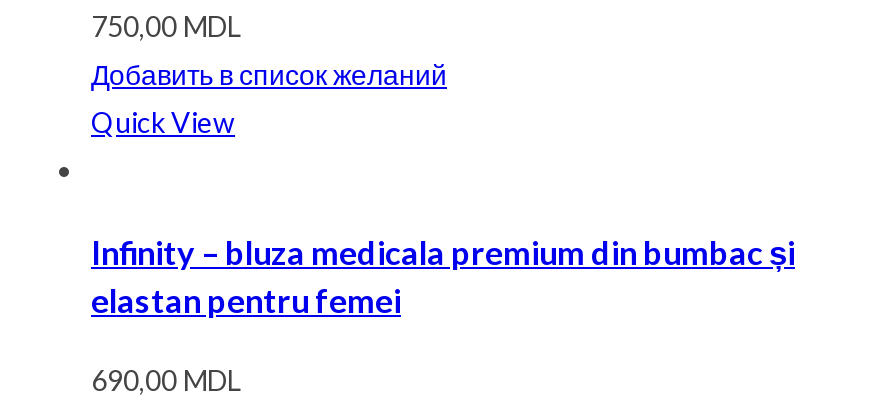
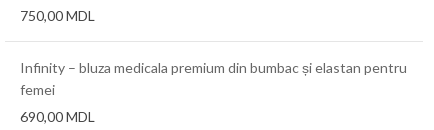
- Добавить в список желаний
- Quick View
- Infinity – bluza medicala premium din bumbac și
- elastan pentru femei
+ Infinity – bluza medicala premium din bumbac și elastan pentru
+ femei
